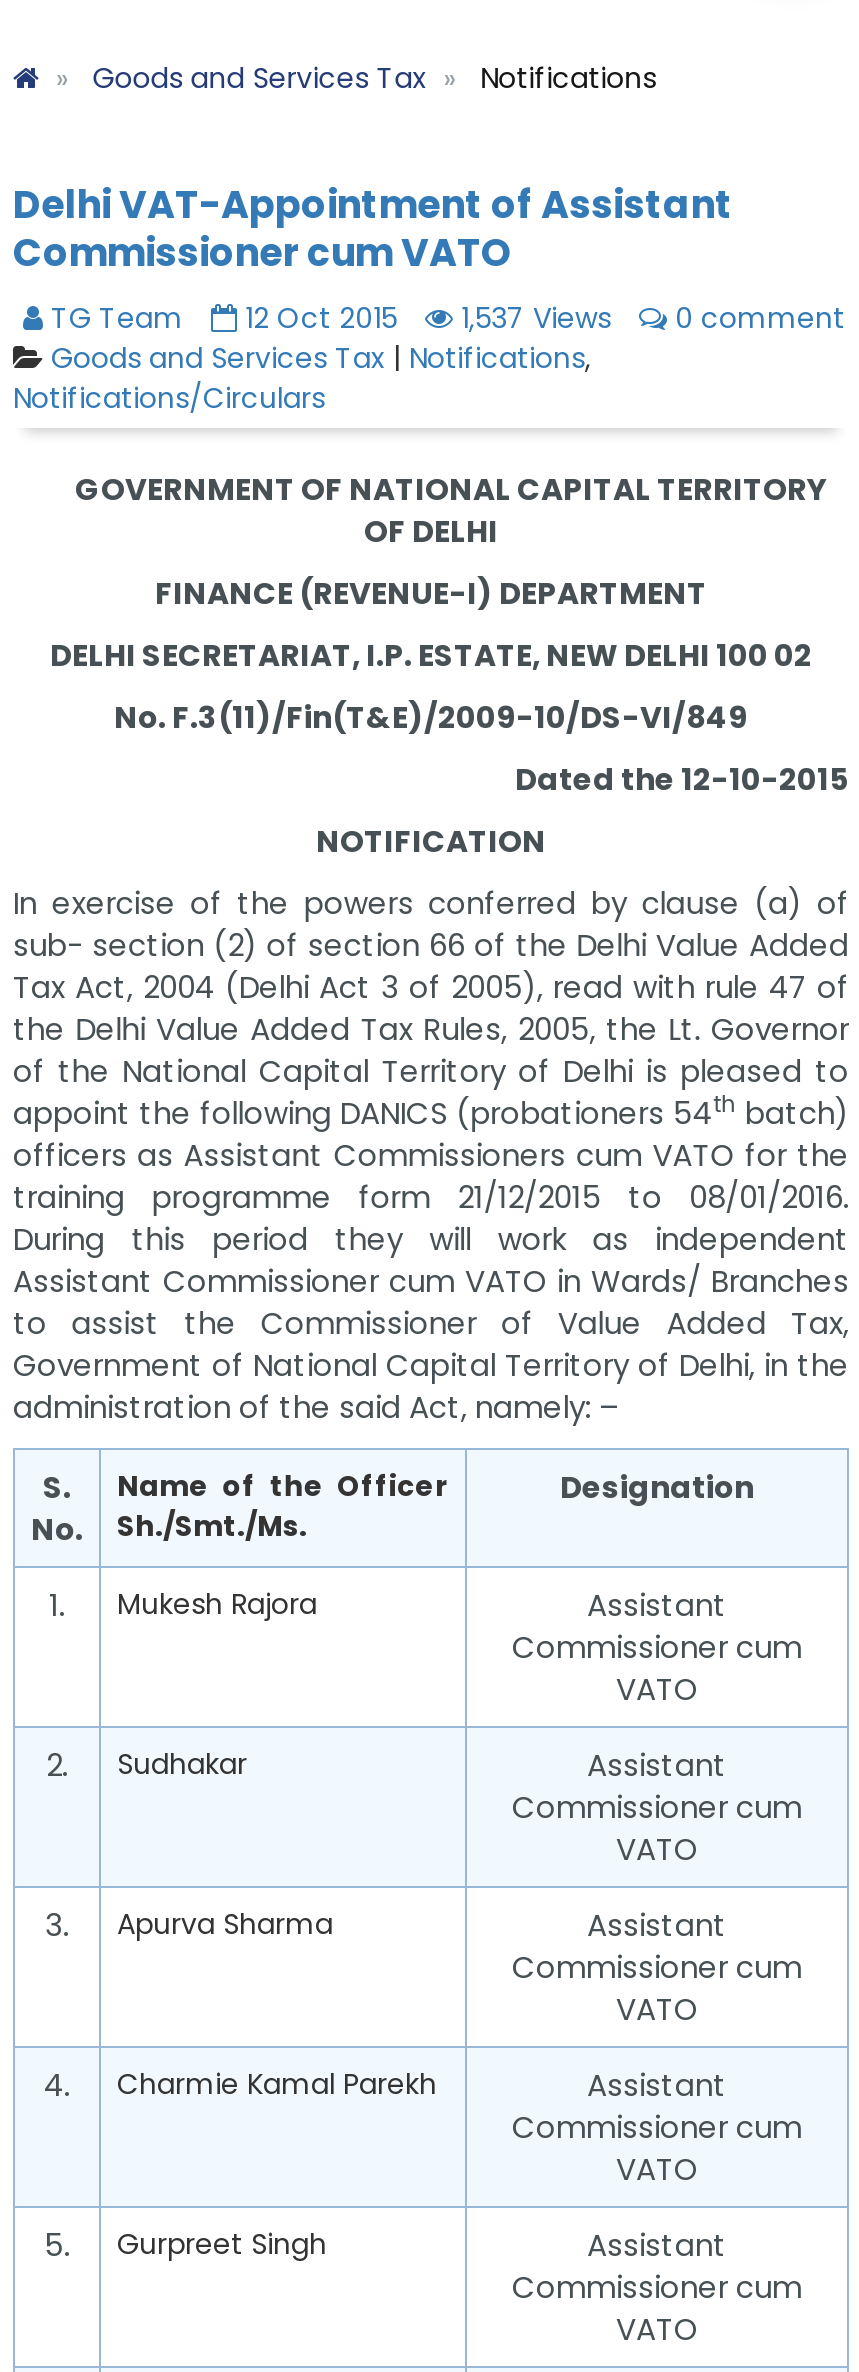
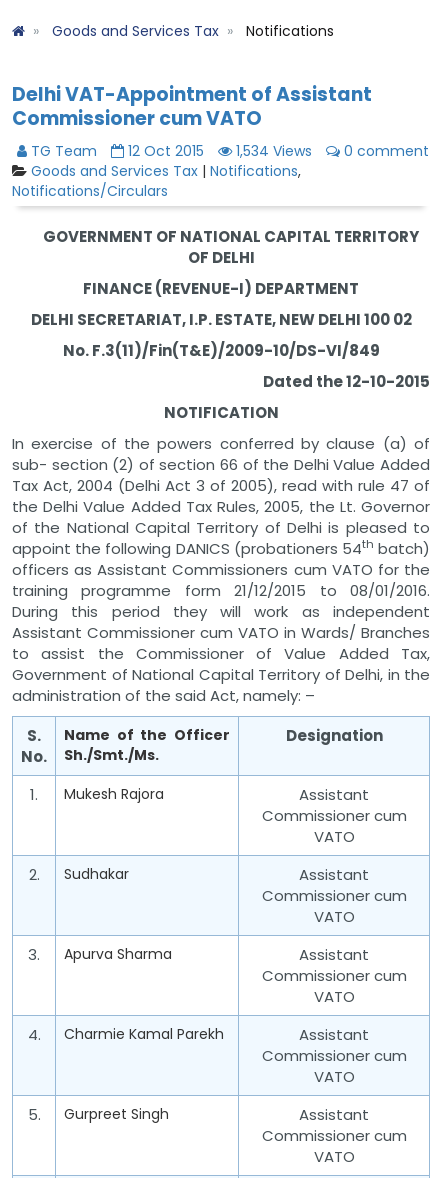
- TG Team 12 Oct 2015 1,537 Views 0 comment
+ TG Team 12 Oct 2015 1,534 Views 0 comment
